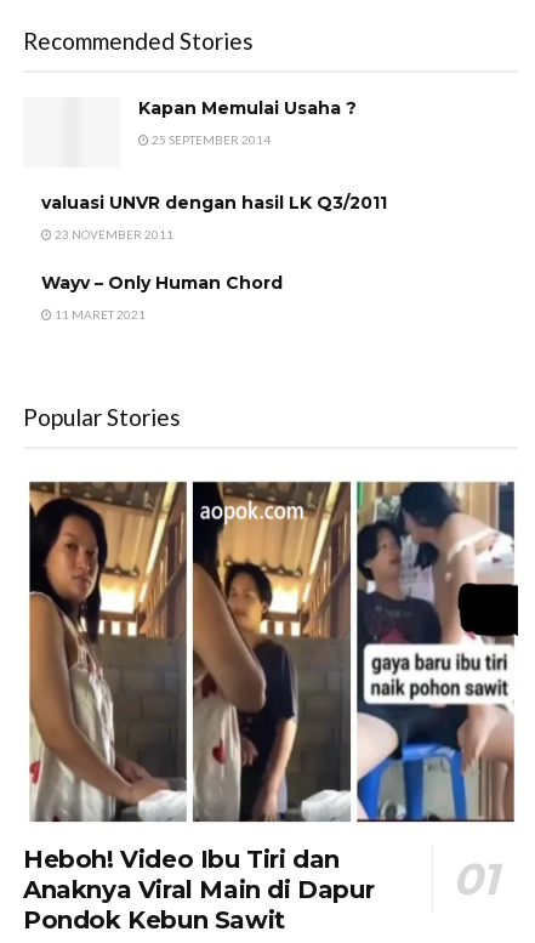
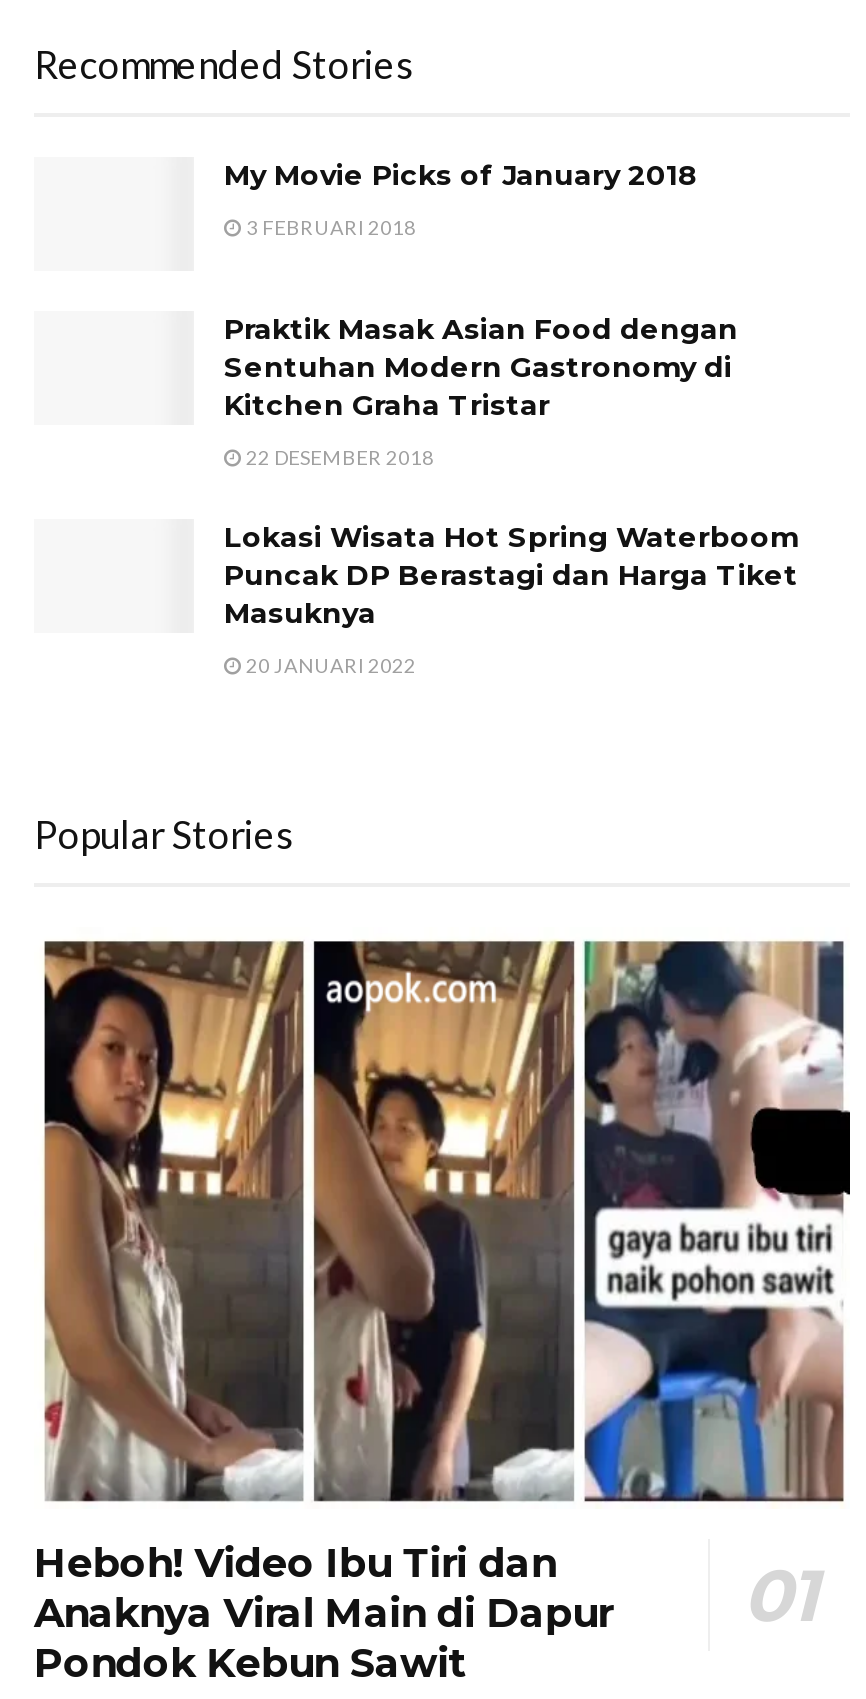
- Kapan Memulai Usaha ?
+ My Movie Picks of January 2018

- 25 SEPTEMBER 2014
+ 3 FEBRUARI 2018

- valuasi UNVR dengan hasil LK Q3/2011
+ Praktik Masak Asian Food dengan
+ Sentuhan Modern Gastronomy di
+ Kitchen Graha Tristar

- 23 NOVEMBER 2011
+ 22 DESEMBER 2018

- Wayv – Only Human Chord
+ Lokasi Wisata Hot Spring Waterboom
+ Puncak DP Berastagi dan Harga Tiket
+ Masuknya

- 11 MARET 2021
+ 20 JANUARI 2022
